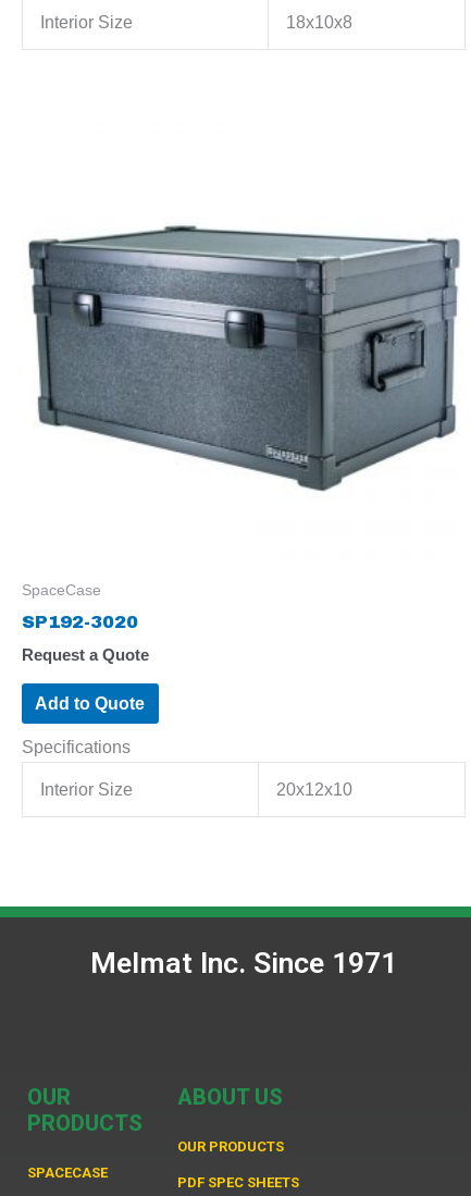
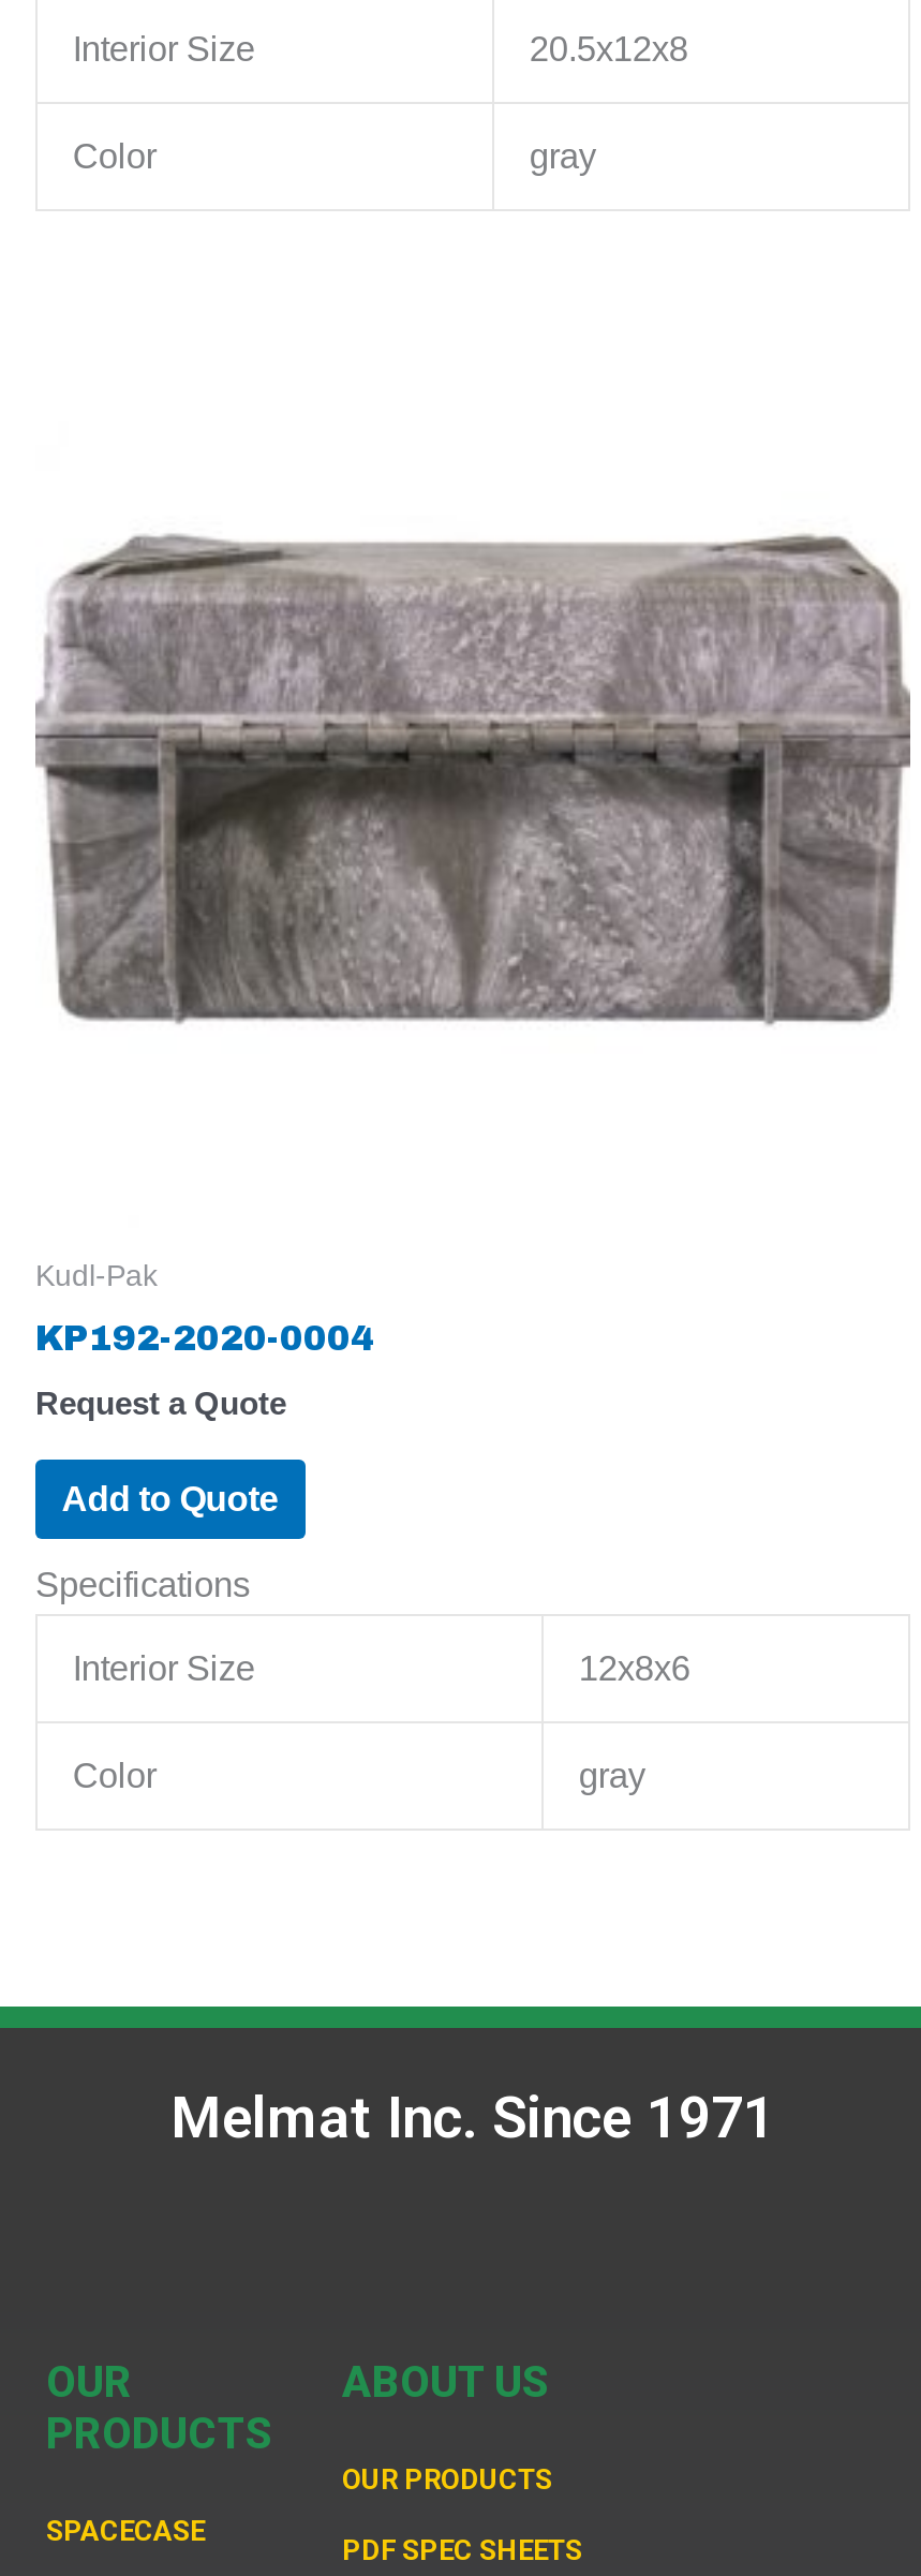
- 18x10x8
+ 20.5x12x8
+ Color
+ gray

- [image]
+ [image]

- SpaceCase
- SP192-3020
+ Kudl-Pak
+ KP192-2020-0004

- 20x12x10
+ 12x8x6
+ Color
+ gray
